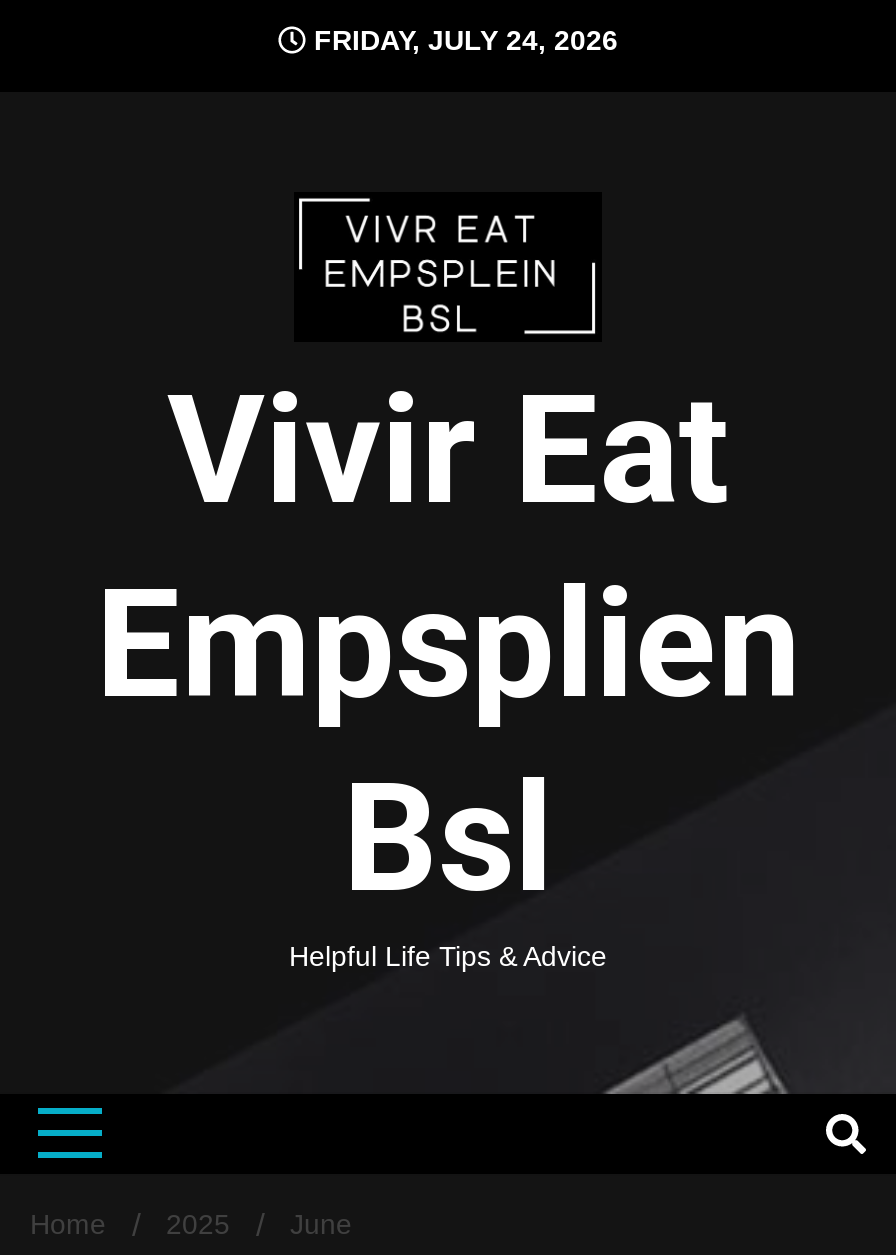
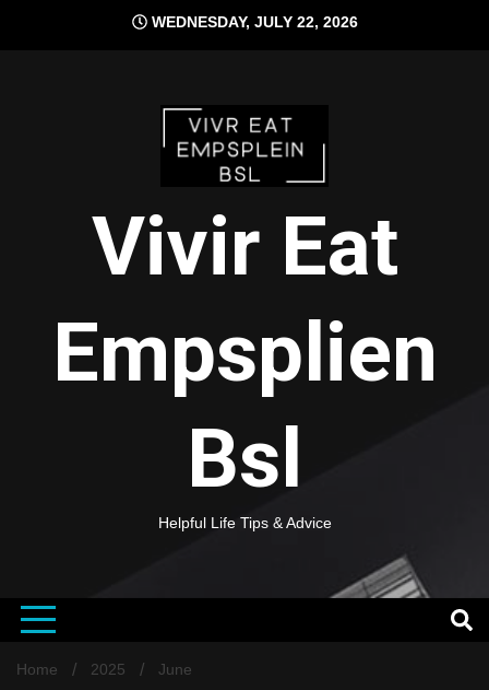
- FRIDAY, JULY 24, 2026
+ WEDNESDAY, JULY 22, 2026
